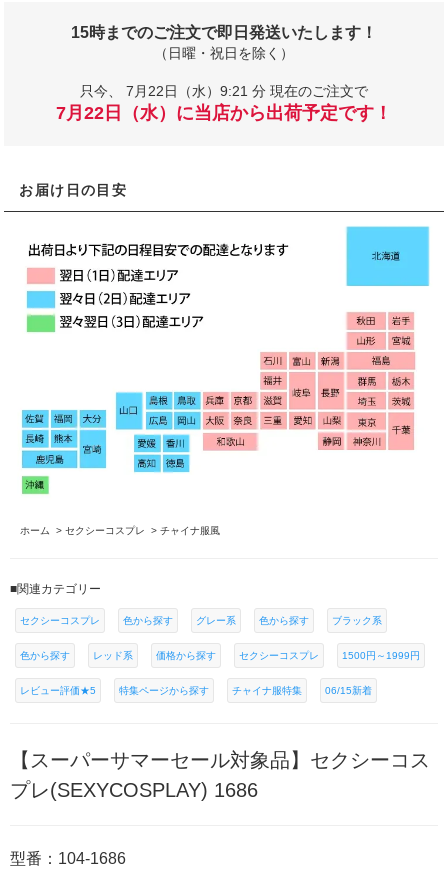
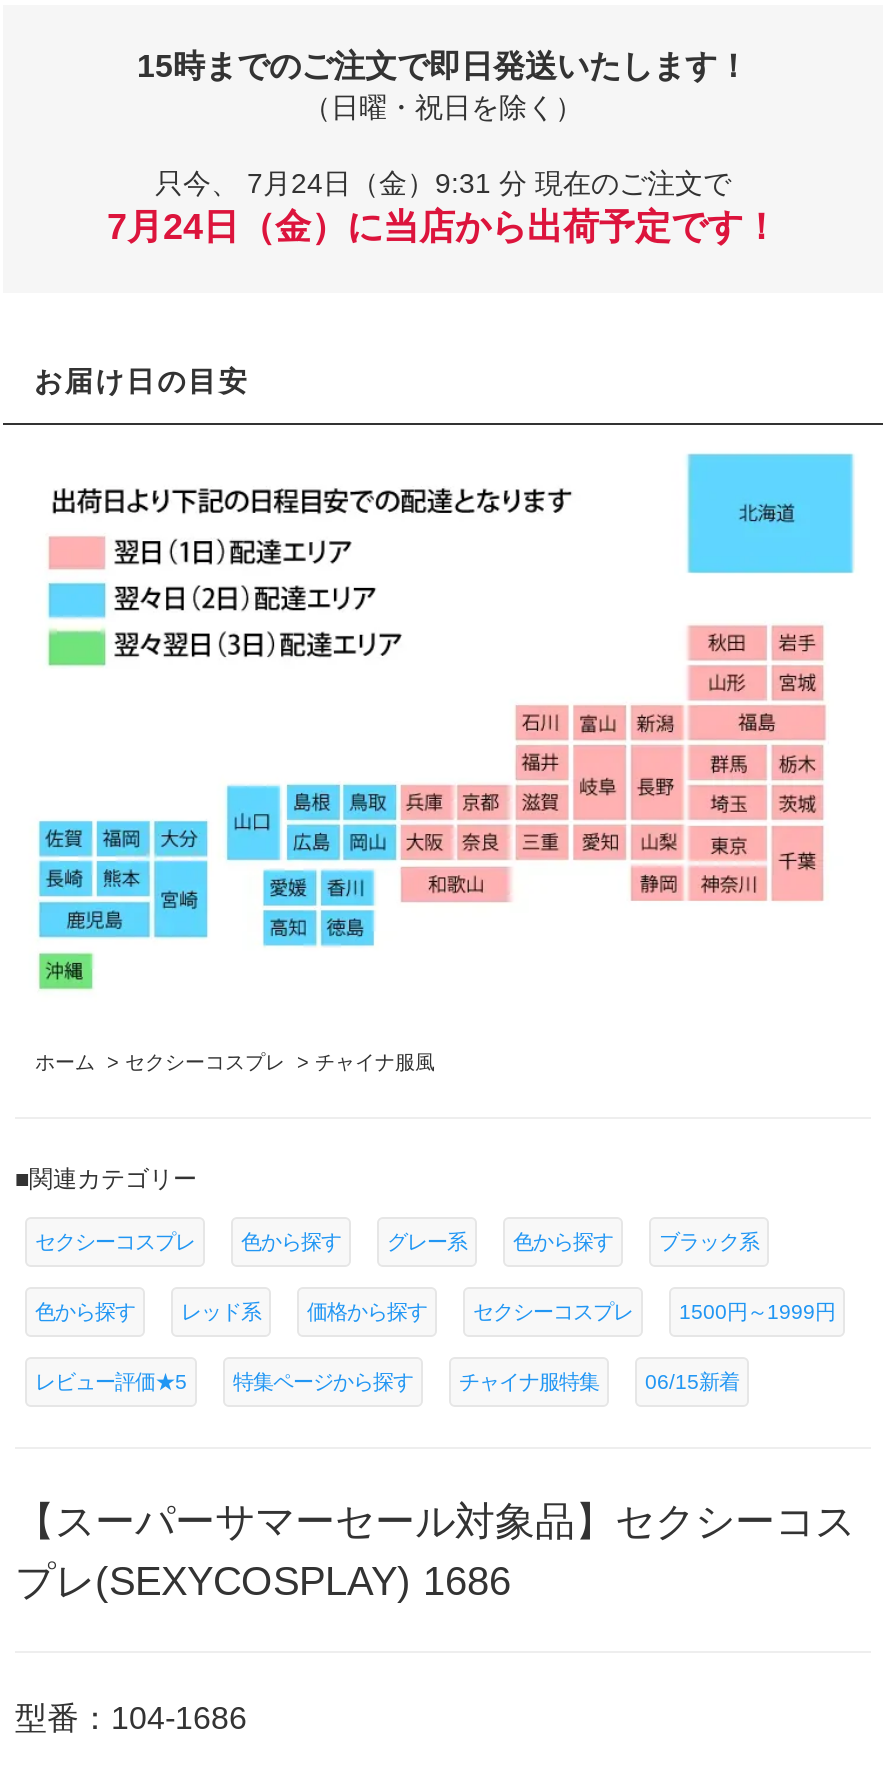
- 只今、7月22日（水）9:21 分 現在のご注文で
+ 只今、7月24日（金）9:31 分 現在のご注文で

- 7月22日（水）に当店から出荷予定です！
+ 7月24日（金）に当店から出荷予定です！
